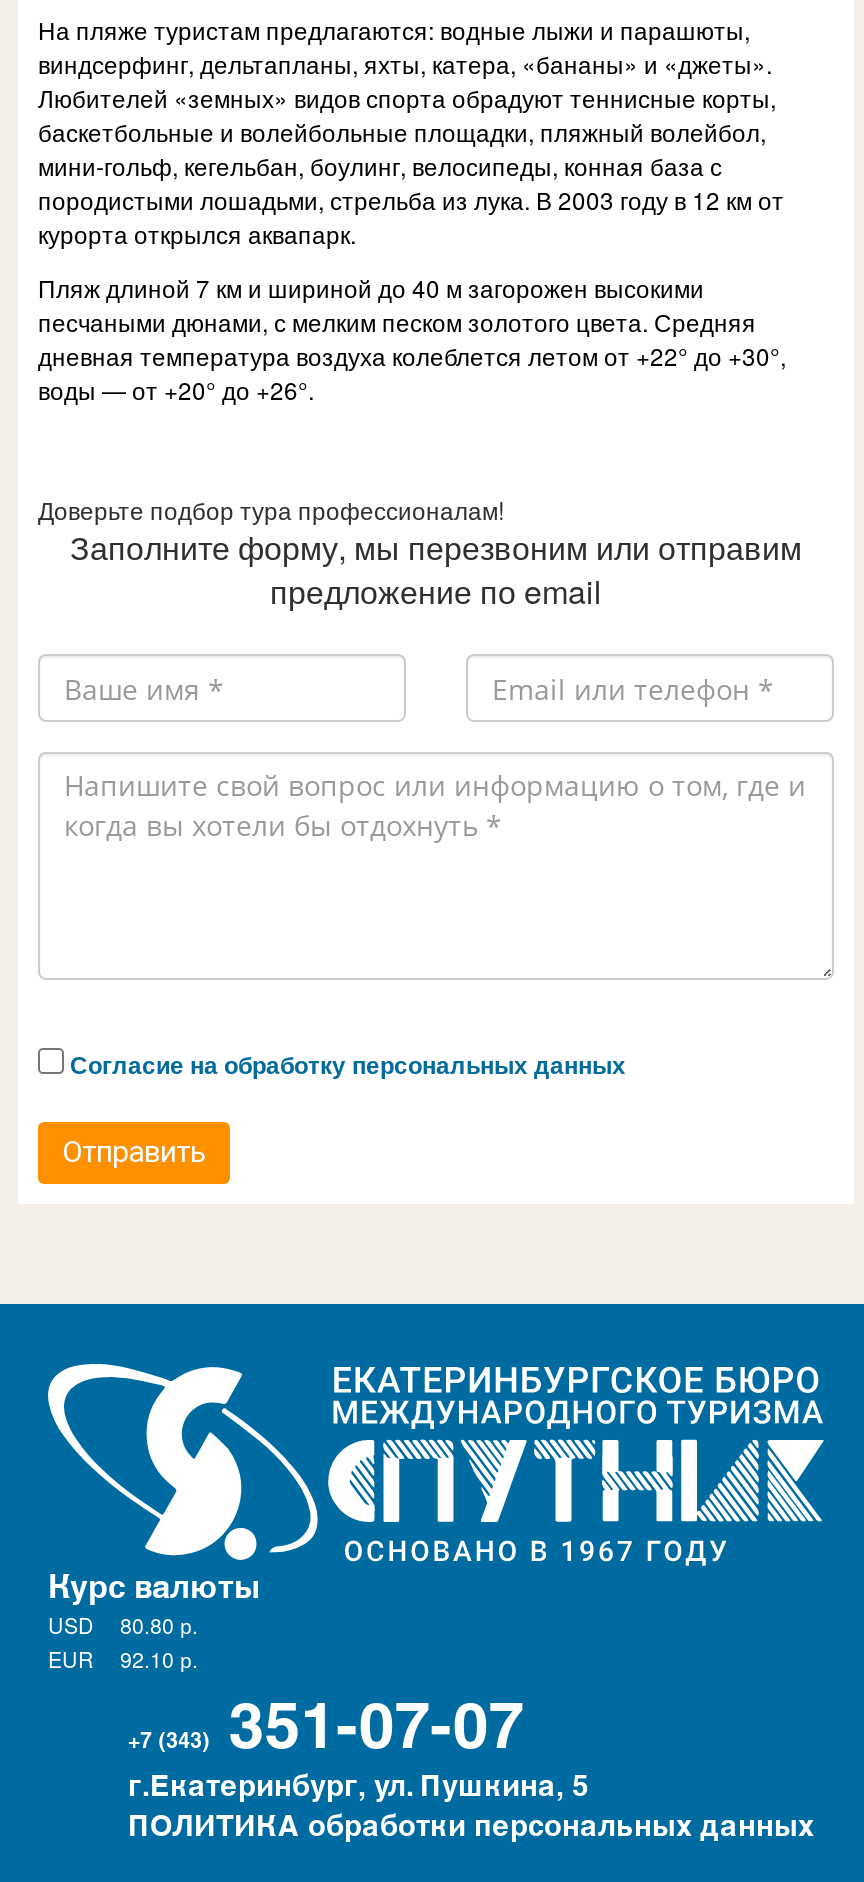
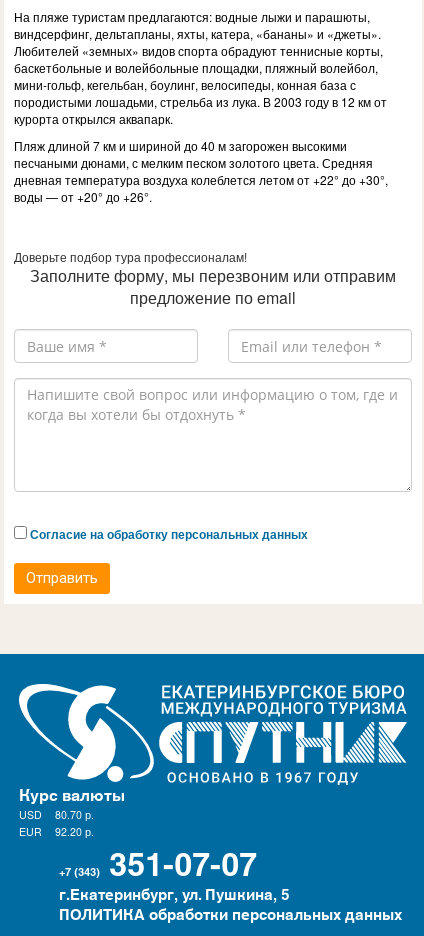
- USD 80.80 р.
+ USD 80.70 р.

- EUR 92.10 р.
+ EUR 92.20 р.
